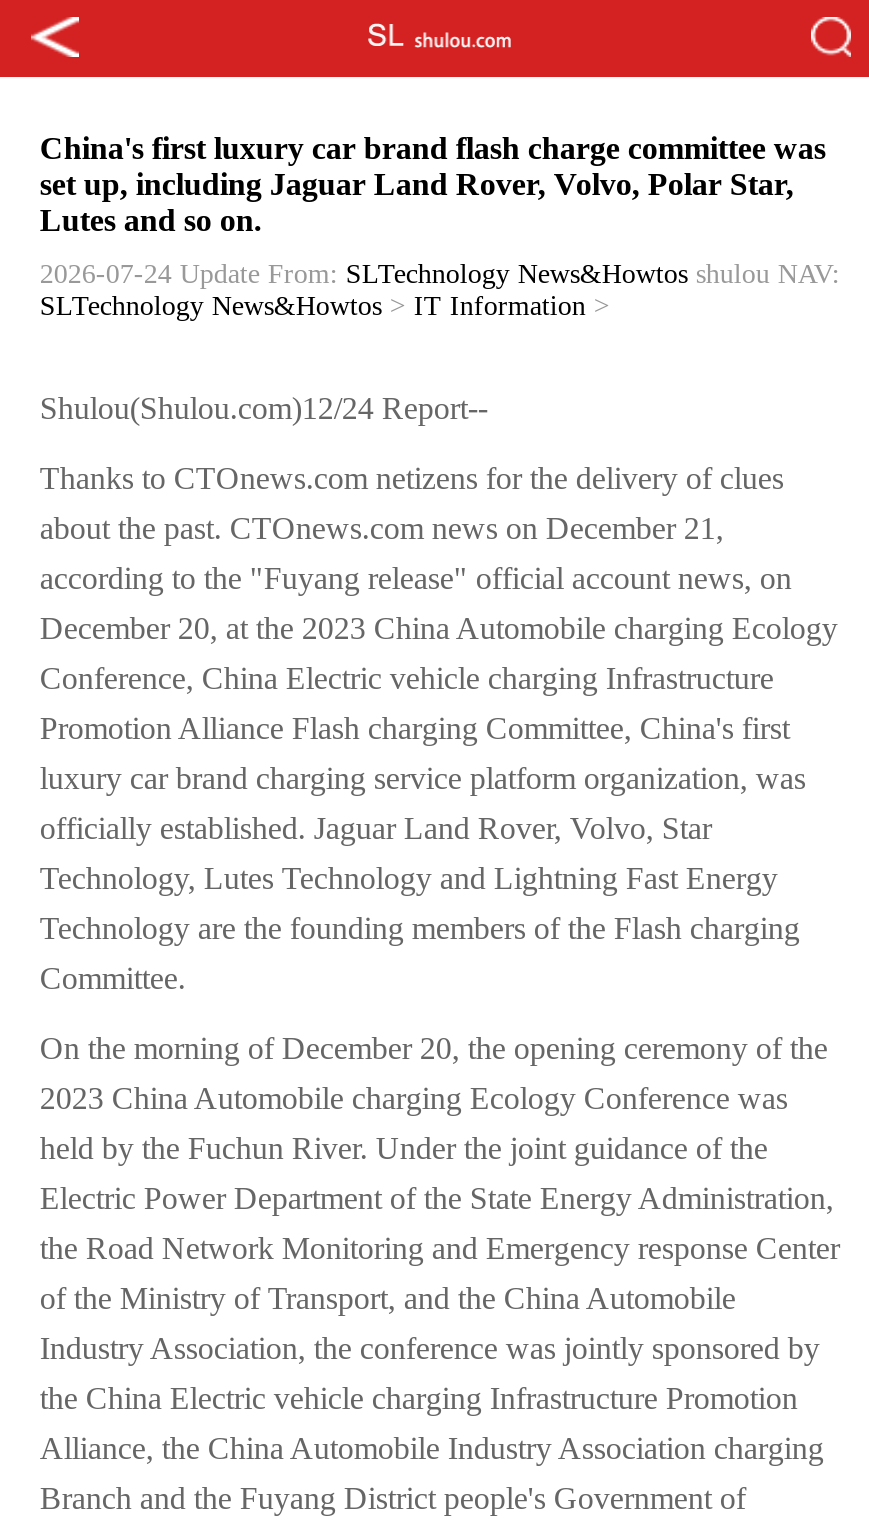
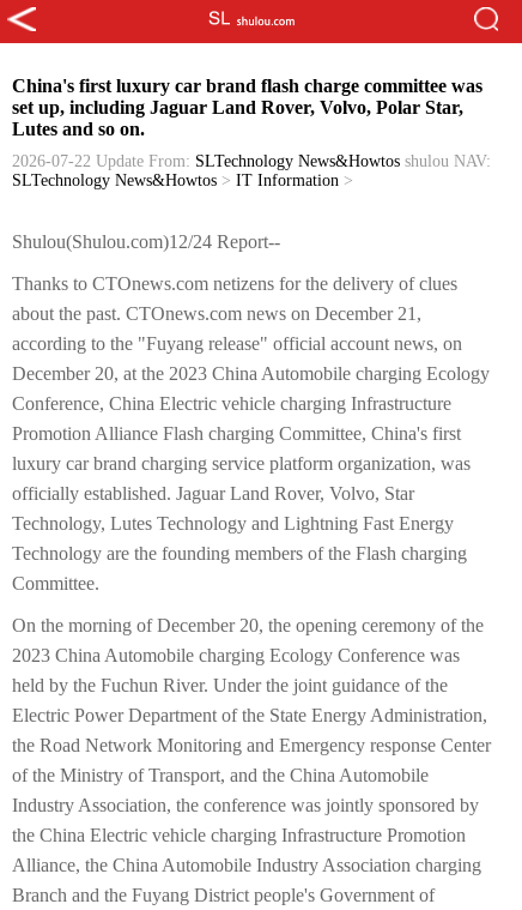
- 2026-07-24 Update From: SLTechnology News&Howtos shulou NAV:
+ 2026-07-22 Update From: SLTechnology News&Howtos shulou NAV:
